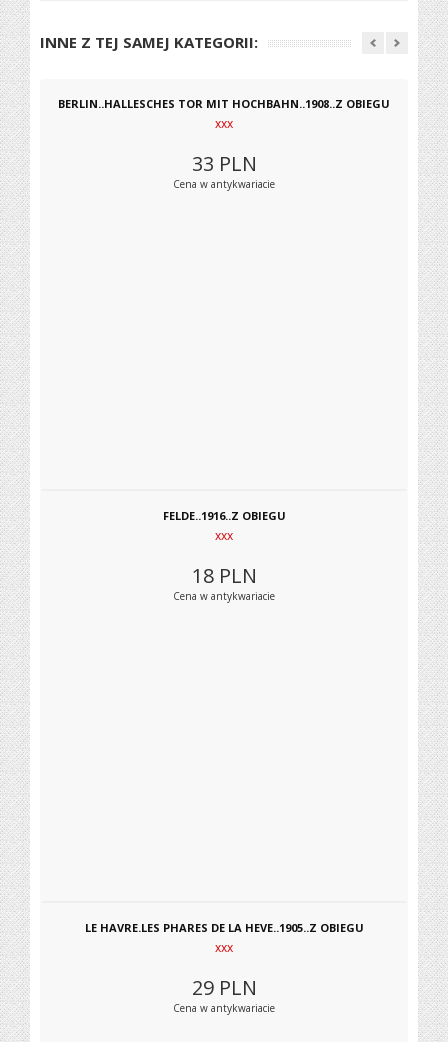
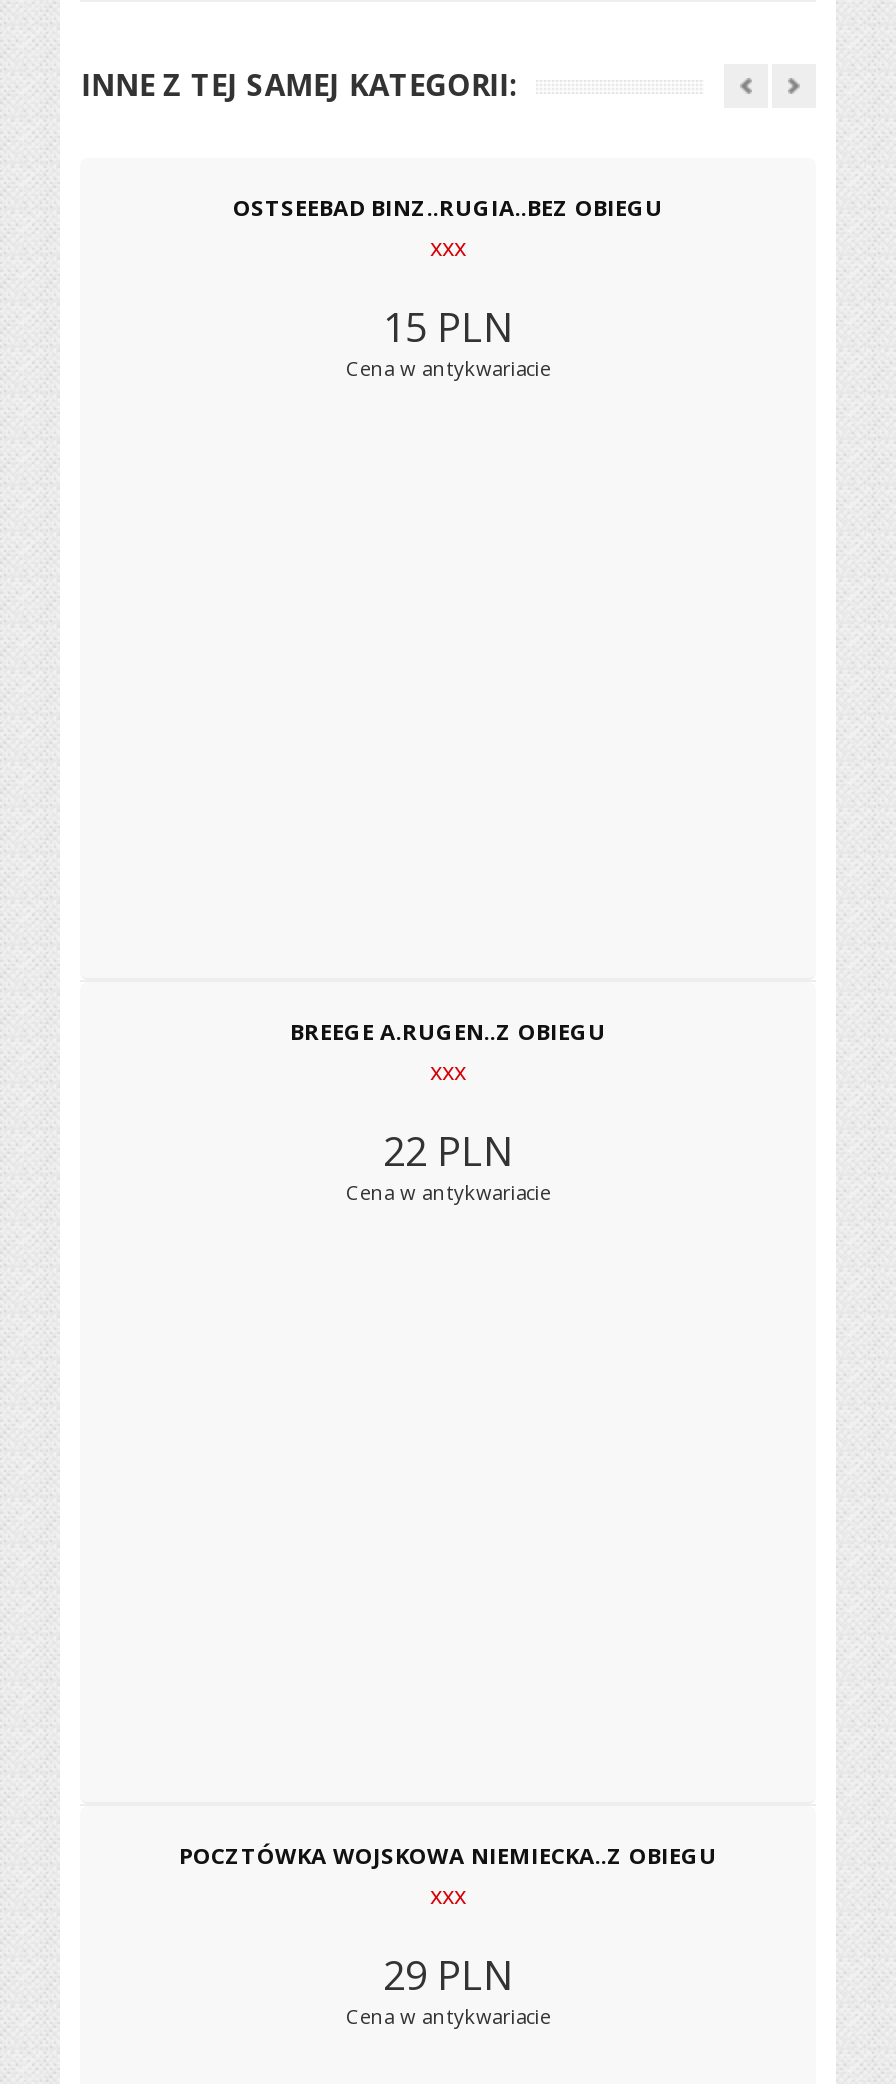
- BERLIN..HALLESCHES TOR MIT HOCHBAHN..1908..Z OBIEGU
+ OSTSEEBAD BINZ..RUGIA..BEZ OBIEGU

- 33 PLN
+ 15 PLN

- FELDE..1916..Z OBIEGU
+ BREEGE A.RUGEN..Z OBIEGU

- 18 PLN
+ 22 PLN

- LE HAVRE.LES PHARES DE LA HEVE..1905..Z OBIEGU
+ POCZTÓWKA WOJSKOWA NIEMIECKA..Z OBIEGU
